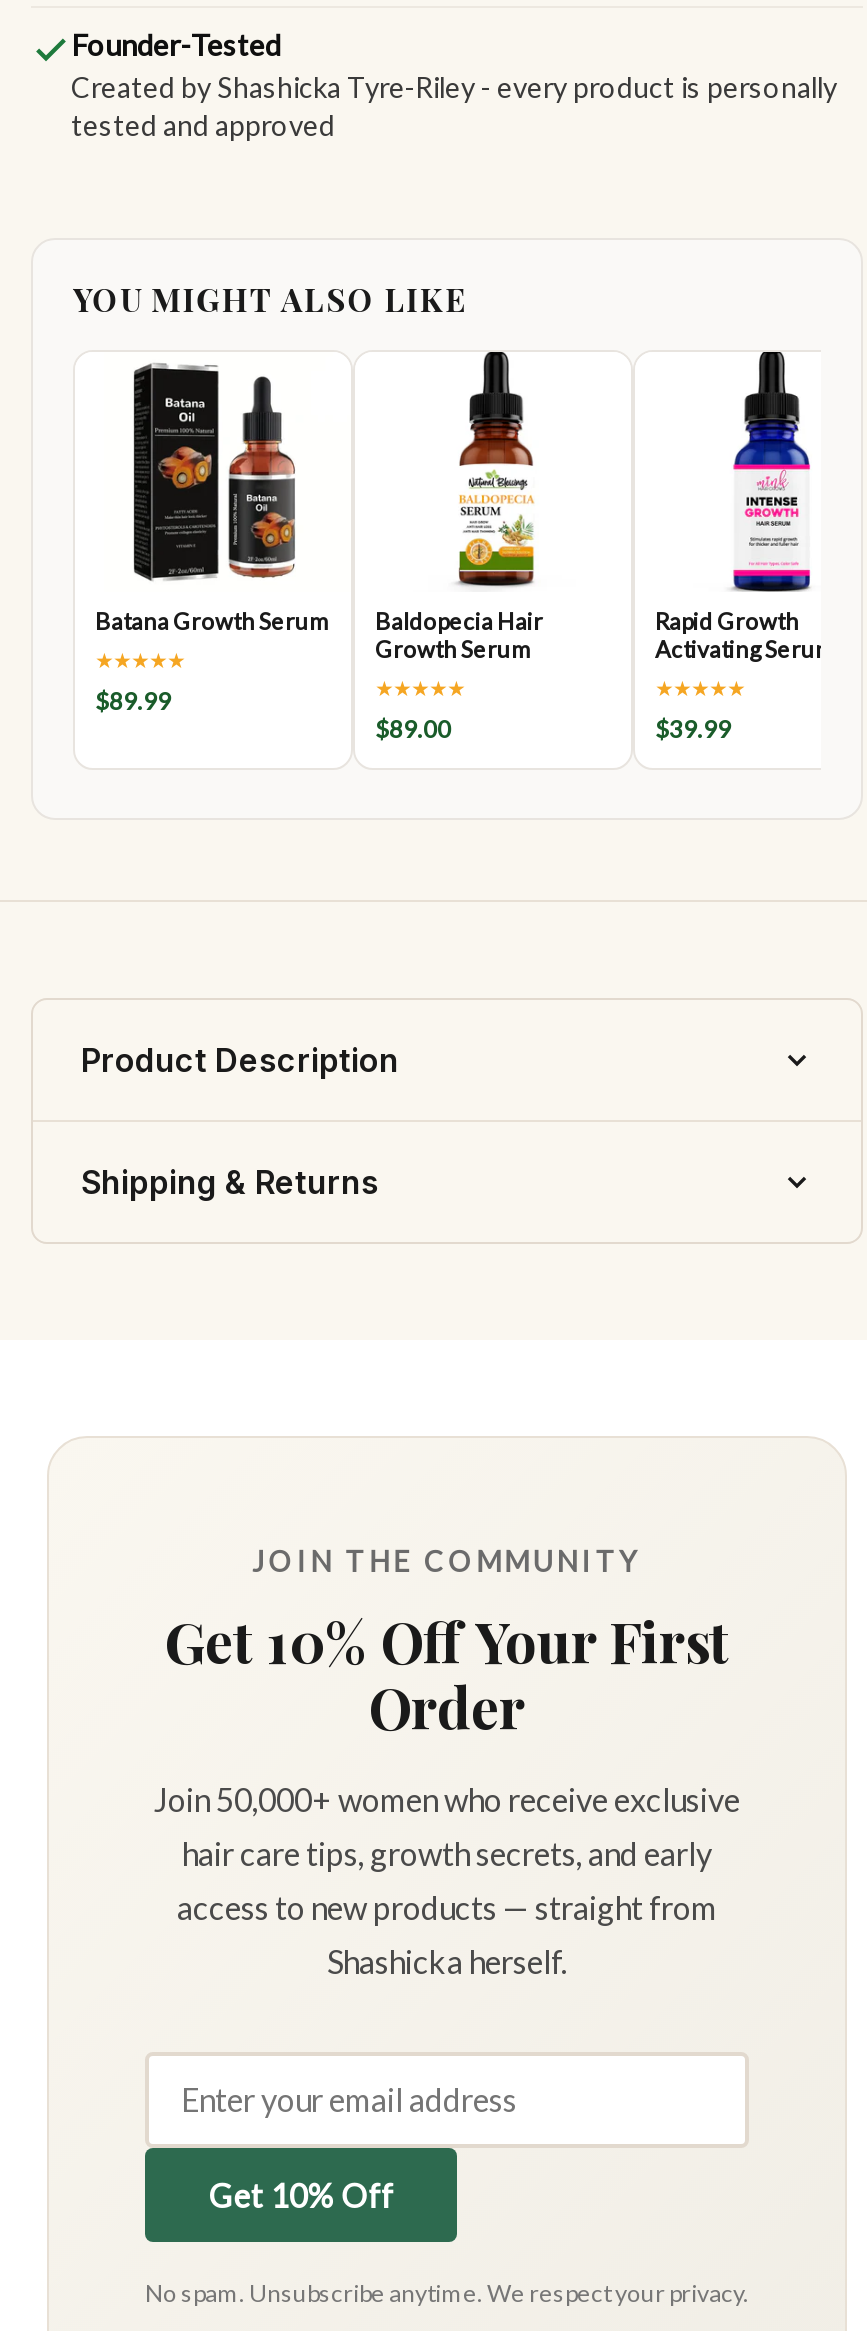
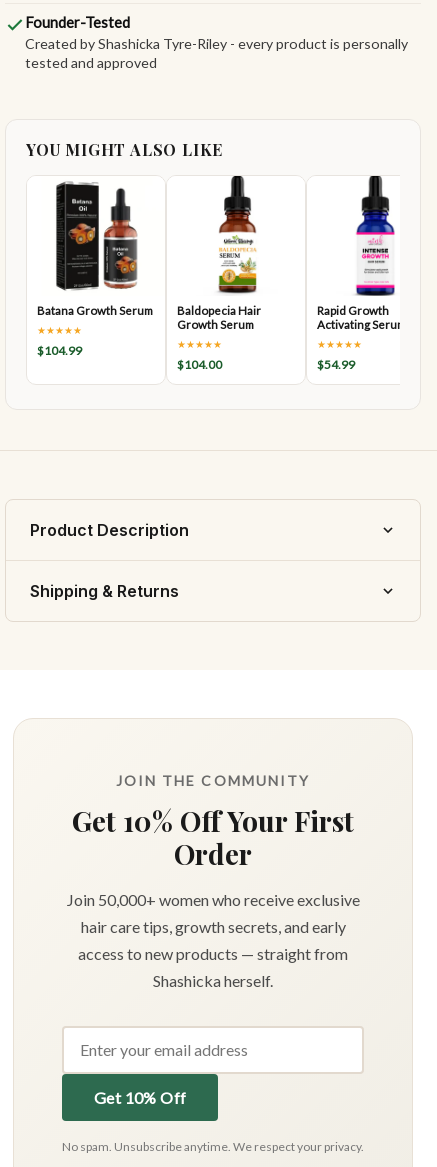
- $89.99
+ $104.99

- $89.00
+ $104.00

- $39.99
+ $54.99
